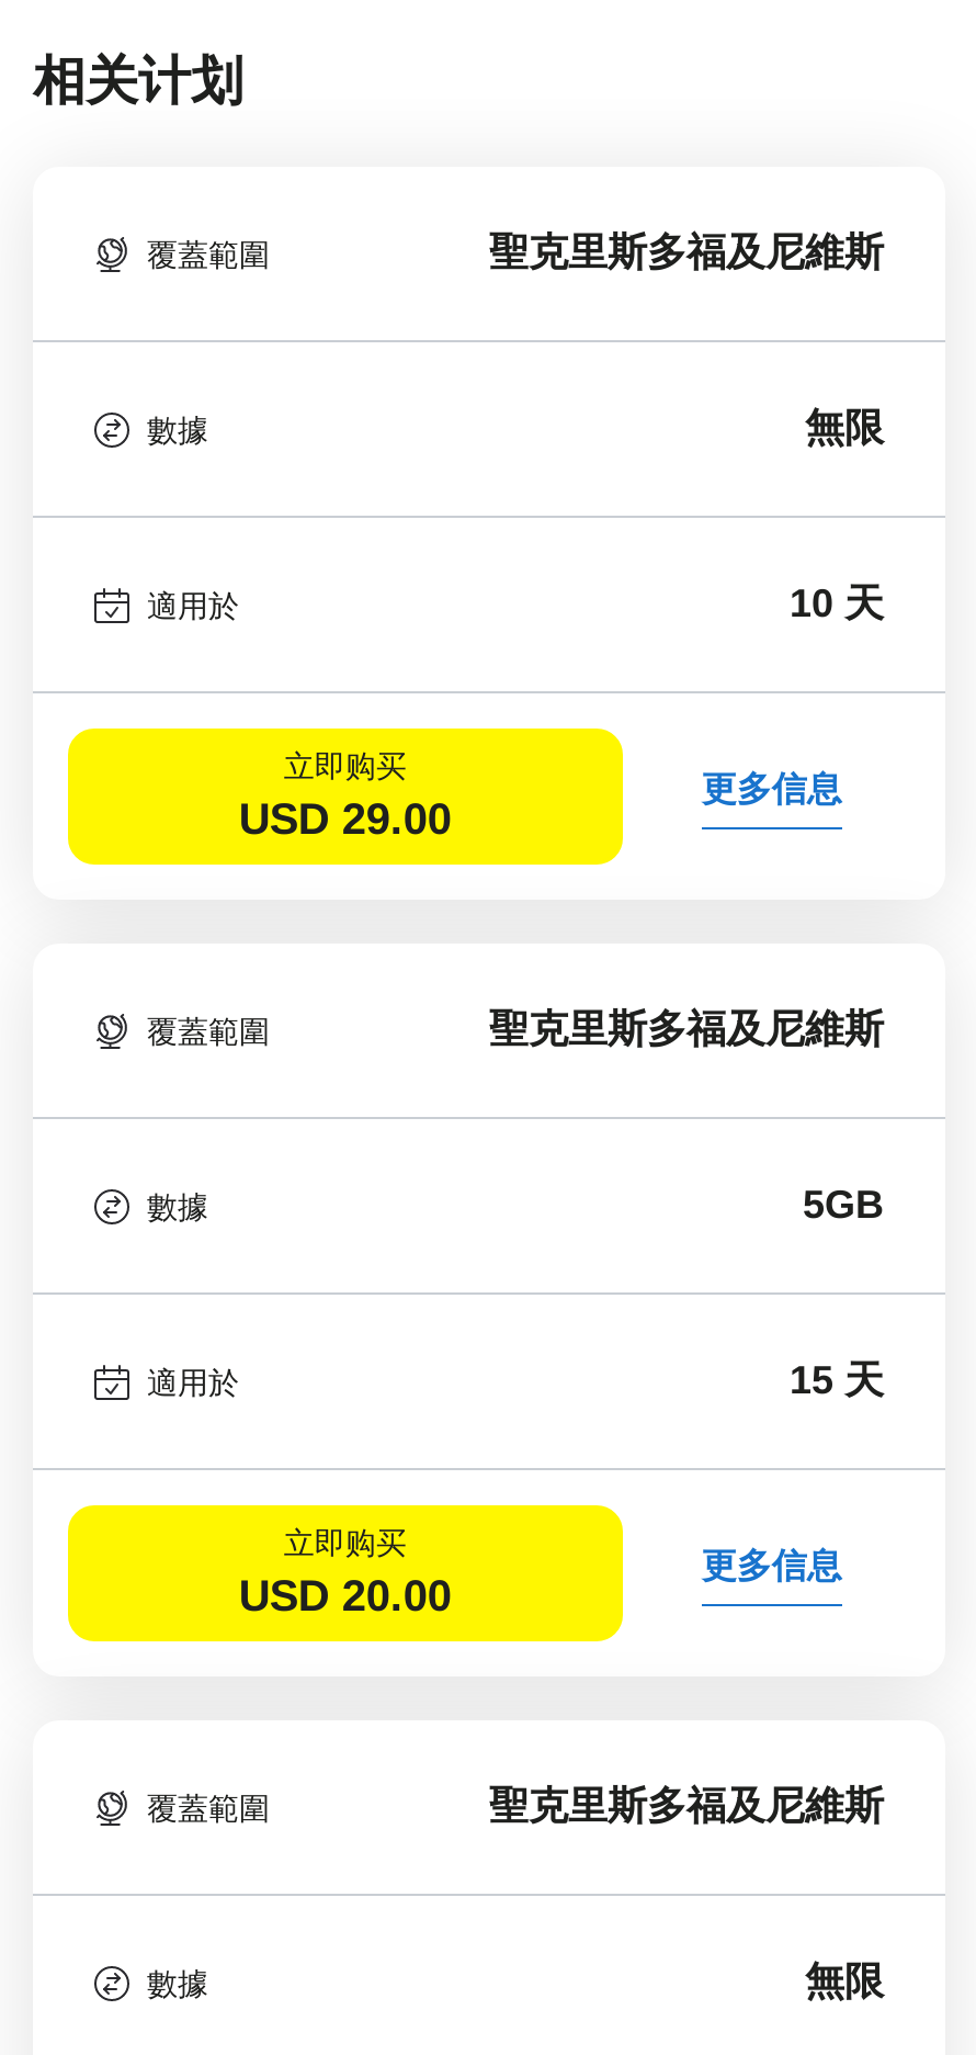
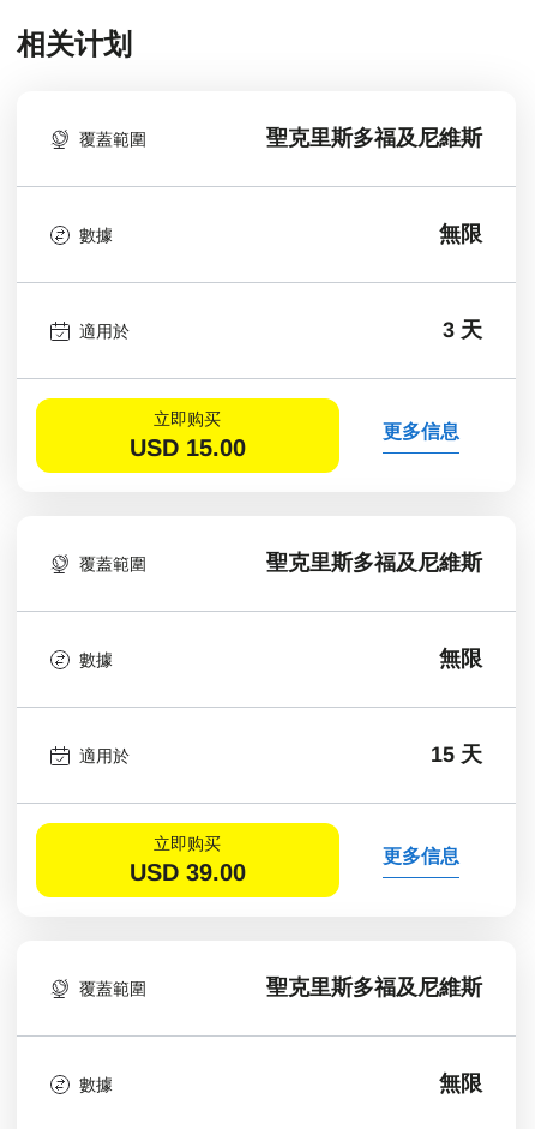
- 10 天
+ 3 天

- USD 29.00
+ USD 15.00

- 5GB
+ 無限

- USD 20.00
+ USD 39.00
